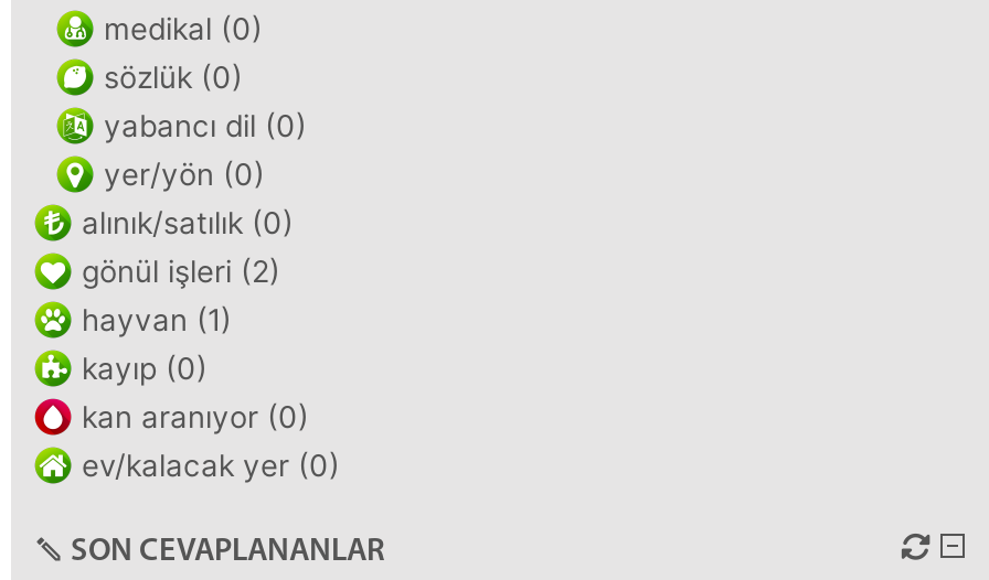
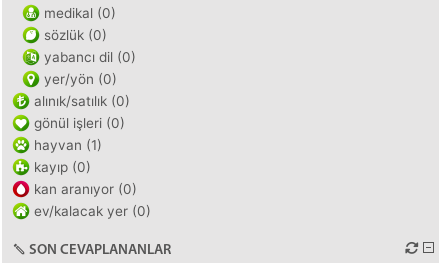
- gönül işleri (2)
+ gönül işleri (0)
